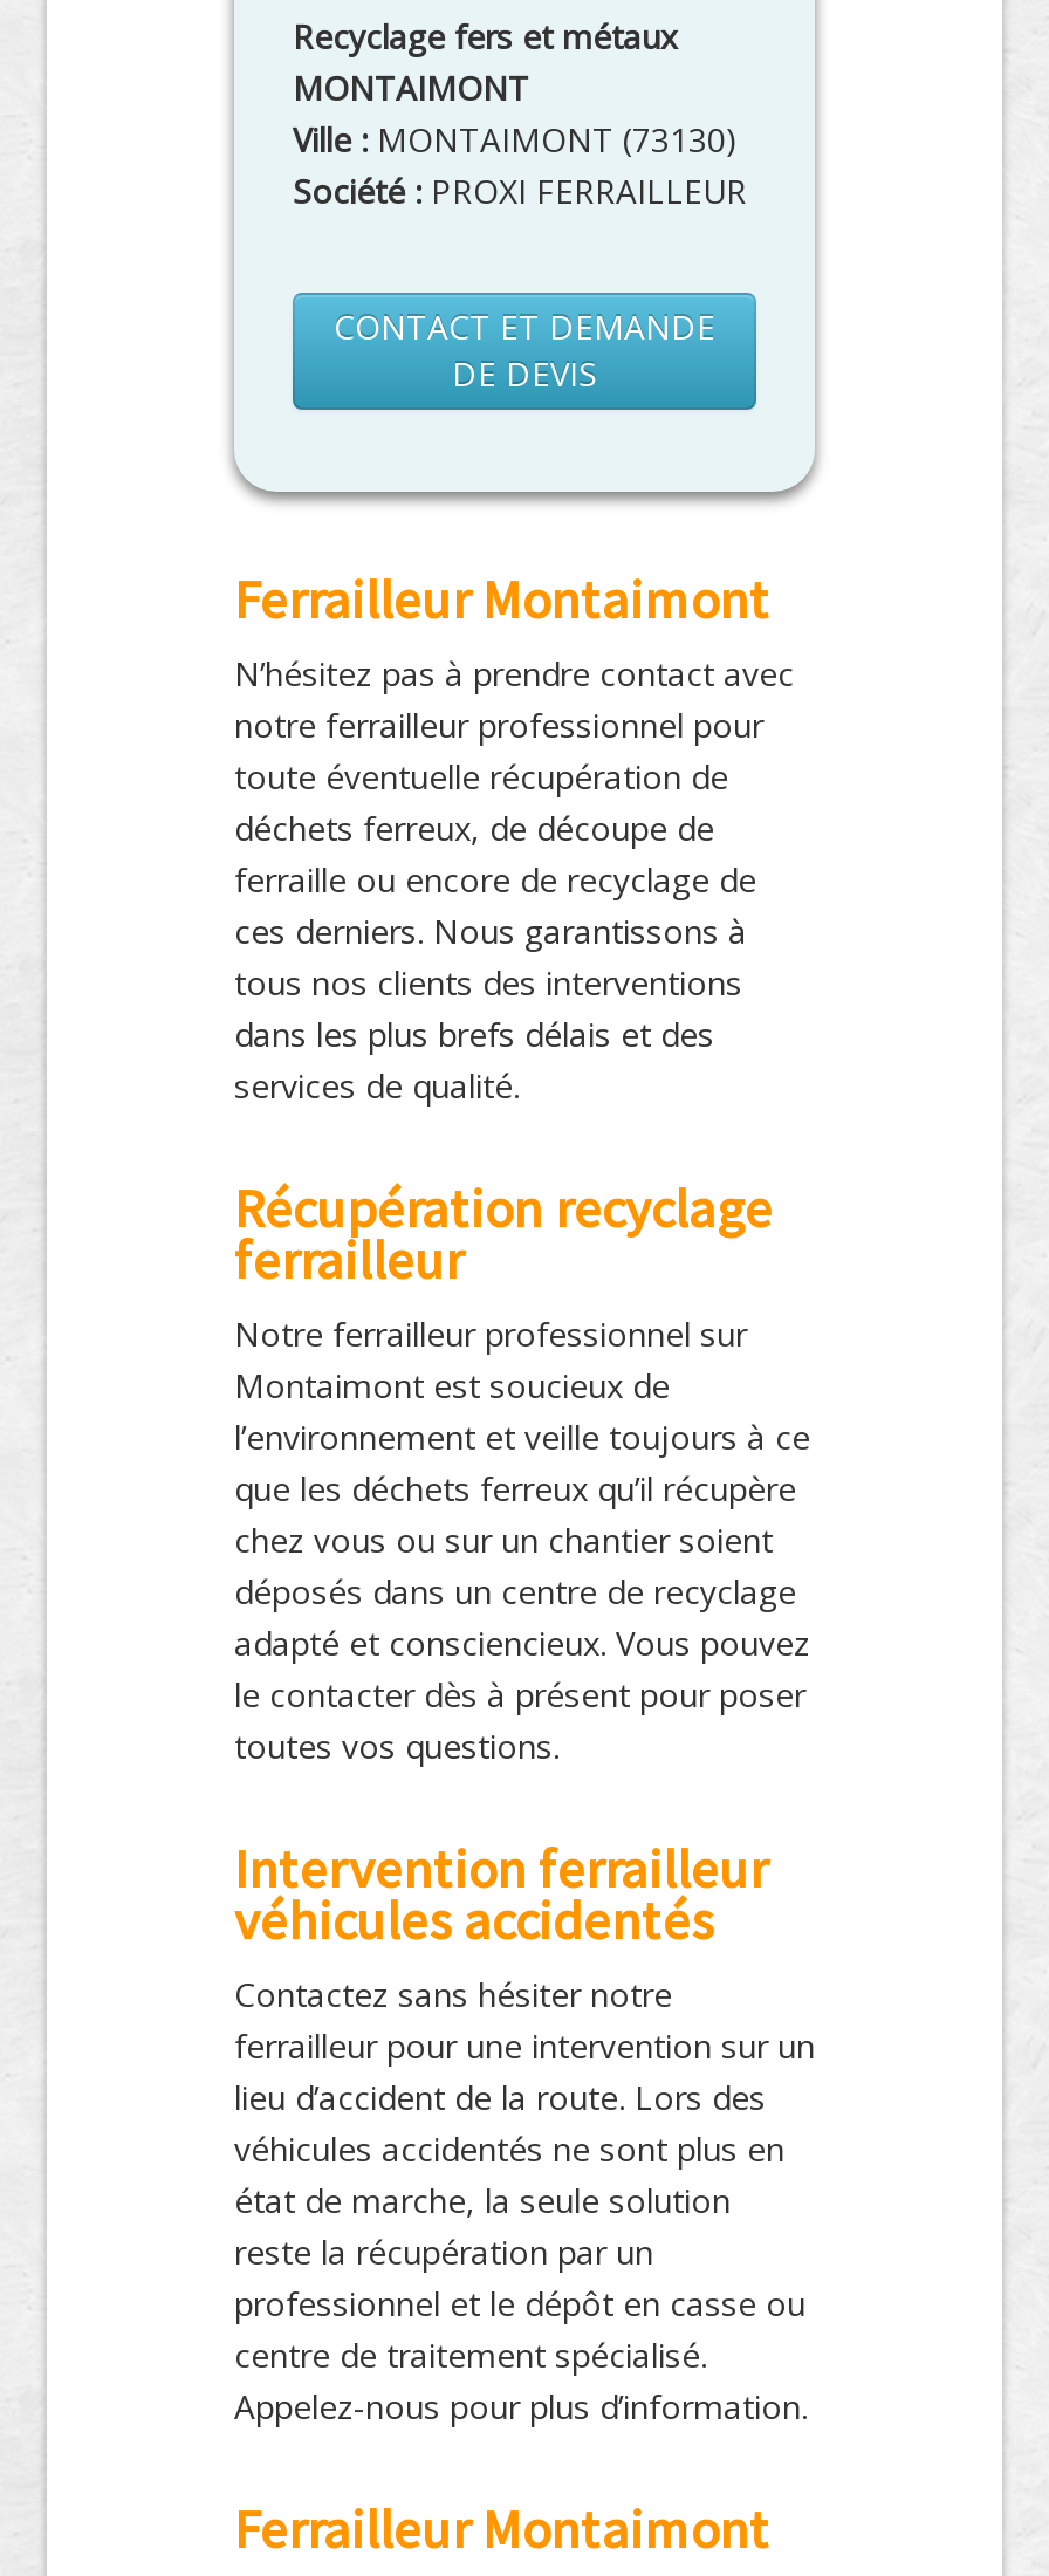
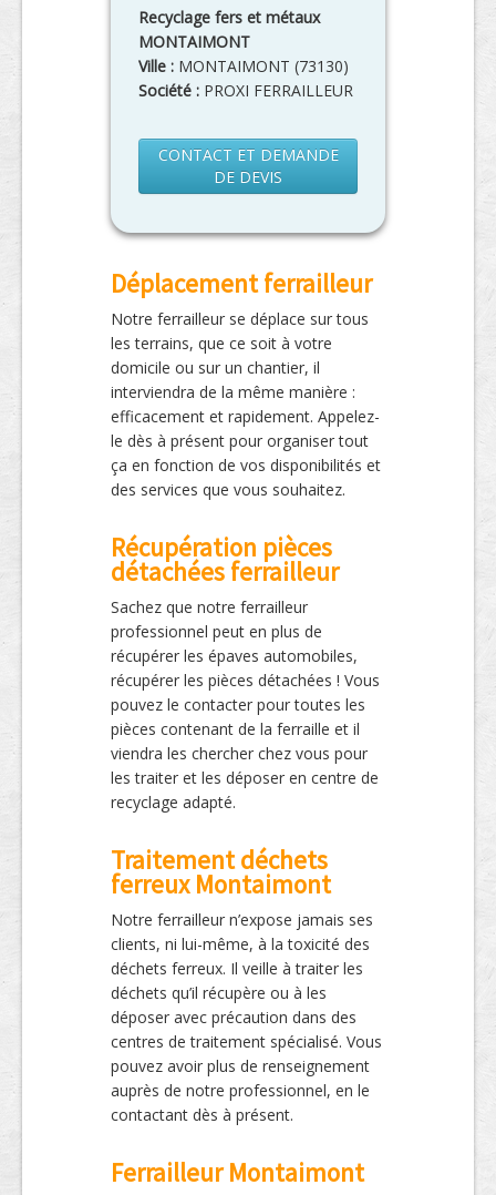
- Ferrailleur Montaimont
- N’hésitez pas à prendre contact avec
- notre ferrailleur professionnel pour
- toute éventuelle récupération de
- déchets ferreux, de découpe de
- ferraille ou encore de recyclage de
- ces derniers. Nous garantissons à
- tous nos clients des interventions
- dans les plus brefs délais et des
- services de qualité.
+ Déplacement ferrailleur
+ Notre ferrailleur se déplace sur tous
+ les terrains, que ce soit à votre
+ domicile ou sur un chantier, il
+ interviendra de la même manière :
+ efficacement et rapidement. Appelez-
+ le dès à présent pour organiser tout
+ ça en fonction de vos disponibilités et
+ des services que vous souhaitez.

- Récupération recyclage
- ferrailleur
- Notre ferrailleur professionnel sur
- Montaimont est soucieux de
- l’environnement et veille toujours à ce
- que les déchets ferreux qu’il récupère
- chez vous ou sur un chantier soient
- déposés dans un centre de recyclage
- adapté et consciencieux. Vous pouvez
- le contacter dès à présent pour poser
- toutes vos questions.
+ Récupération pièces
+ détachées ferrailleur
+ Sachez que notre ferrailleur
+ professionnel peut en plus de
+ récupérer les épaves automobiles,
+ récupérer les pièces détachées ! Vous
+ pouvez le contacter pour toutes les
+ pièces contenant de la ferraille et il
+ viendra les chercher chez vous pour
+ les traiter et les déposer en centre de
+ recyclage adapté.

- Intervention ferrailleur
- véhicules accidentés
- Contactez sans hésiter notre
- ferrailleur pour une intervention sur un
- lieu d’accident de la route. Lors des
- véhicules accidentés ne sont plus en
- état de marche, la seule solution
- reste la récupération par un
- professionnel et le dépôt en casse ou
- centre de traitement spécialisé.
- Appelez-nous pour plus d’information.
+ Traitement déchets
+ ferreux Montaimont
+ Notre ferrailleur n’expose jamais ses
+ clients, ni lui-même, à la toxicité des
+ déchets ferreux. Il veille à traiter les
+ déchets qu’il récupère ou à les
+ déposer avec précaution dans des
+ centres de traitement spécialisé. Vous
+ pouvez avoir plus de renseignement
+ auprès de notre professionnel, en le
+ contactant dès à présent.
